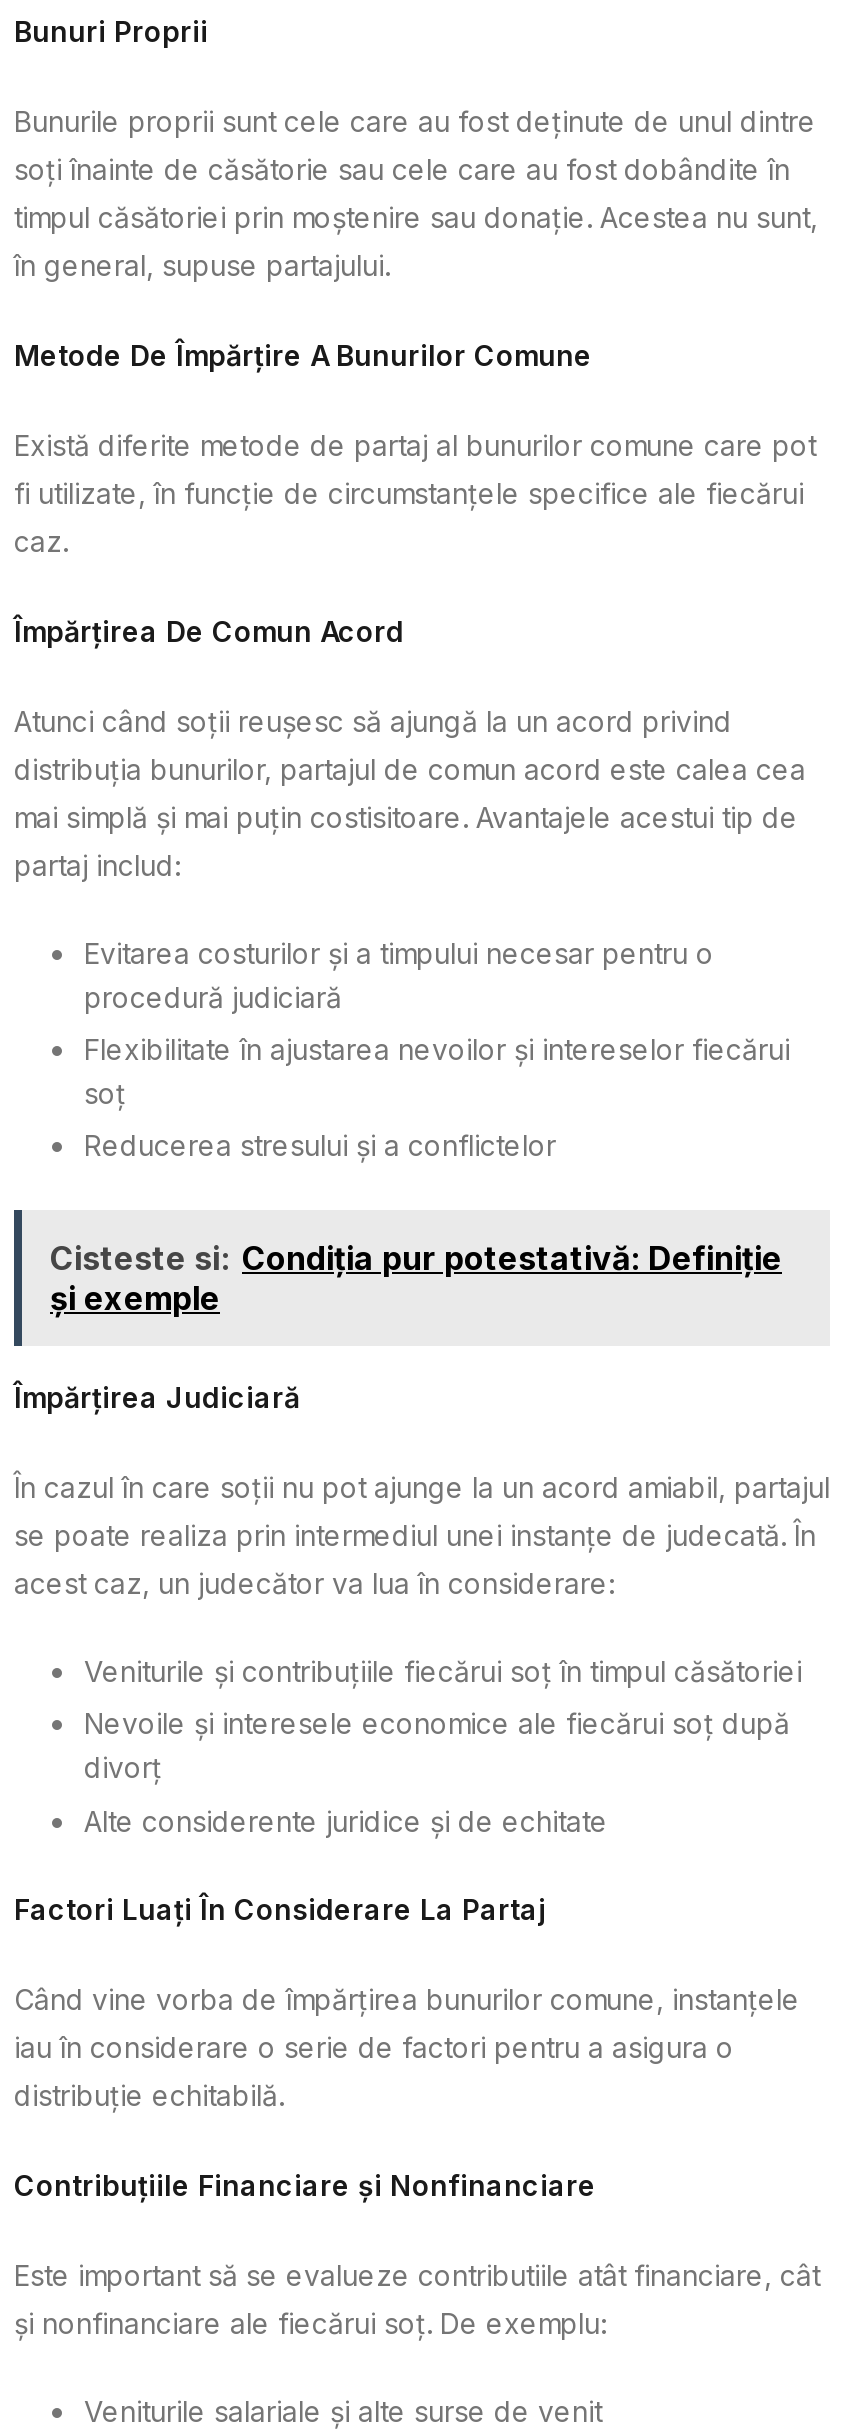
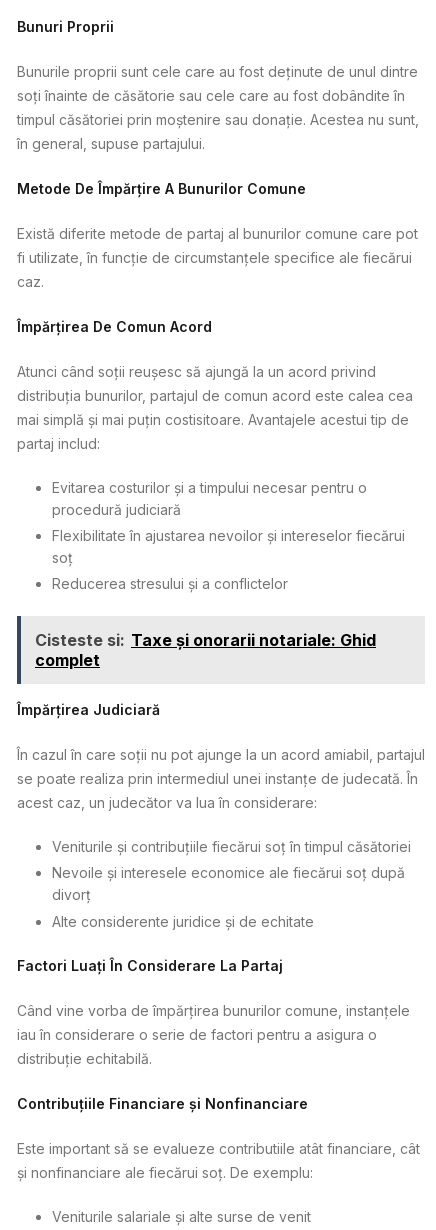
- Cisteste si: Condiția pur potestativă: Definiție
- și exemple
+ Cisteste si: Taxe și onorarii notariale: Ghid
+ complet
